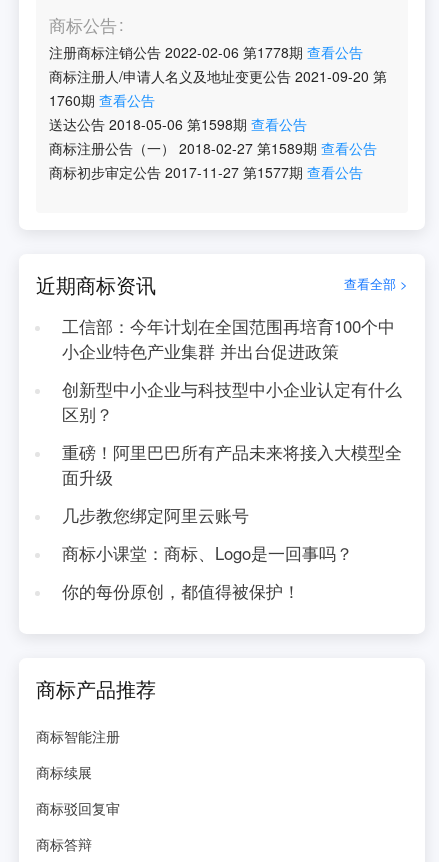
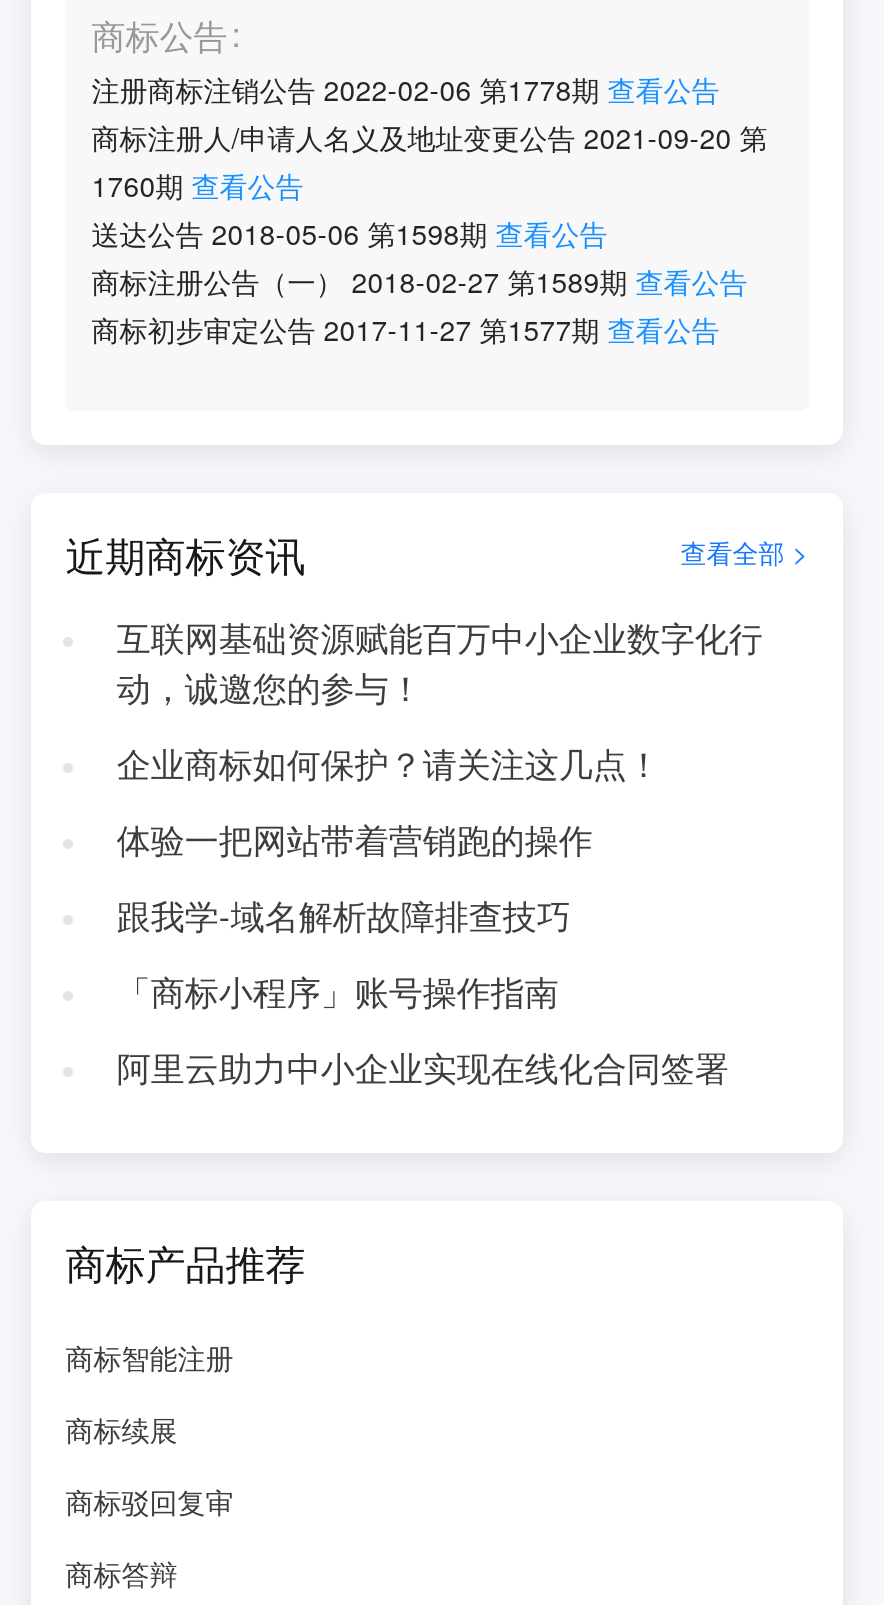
- 工信部：今年计划在全国范围再培育100个中
- 小企业特色产业集群 并出台促进政策
+ 互联网基础资源赋能百万中小企业数字化行
+ 动，诚邀您的参与！

- 创新型中小企业与科技型中小企业认定有什么
- 区别？
+ 企业商标如何保护？请关注这几点！

- 重磅！阿里巴巴所有产品未来将接入大模型全
- 面升级
+ 体验一把网站带着营销跑的操作

- 几步教您绑定阿里云账号
+ 跟我学-域名解析故障排查技巧

- 商标小课堂：商标、Logo是一回事吗？
+ 「商标小程序」账号操作指南

- 你的每份原创，都值得被保护！
+ 阿里云助力中小企业实现在线化合同签署
